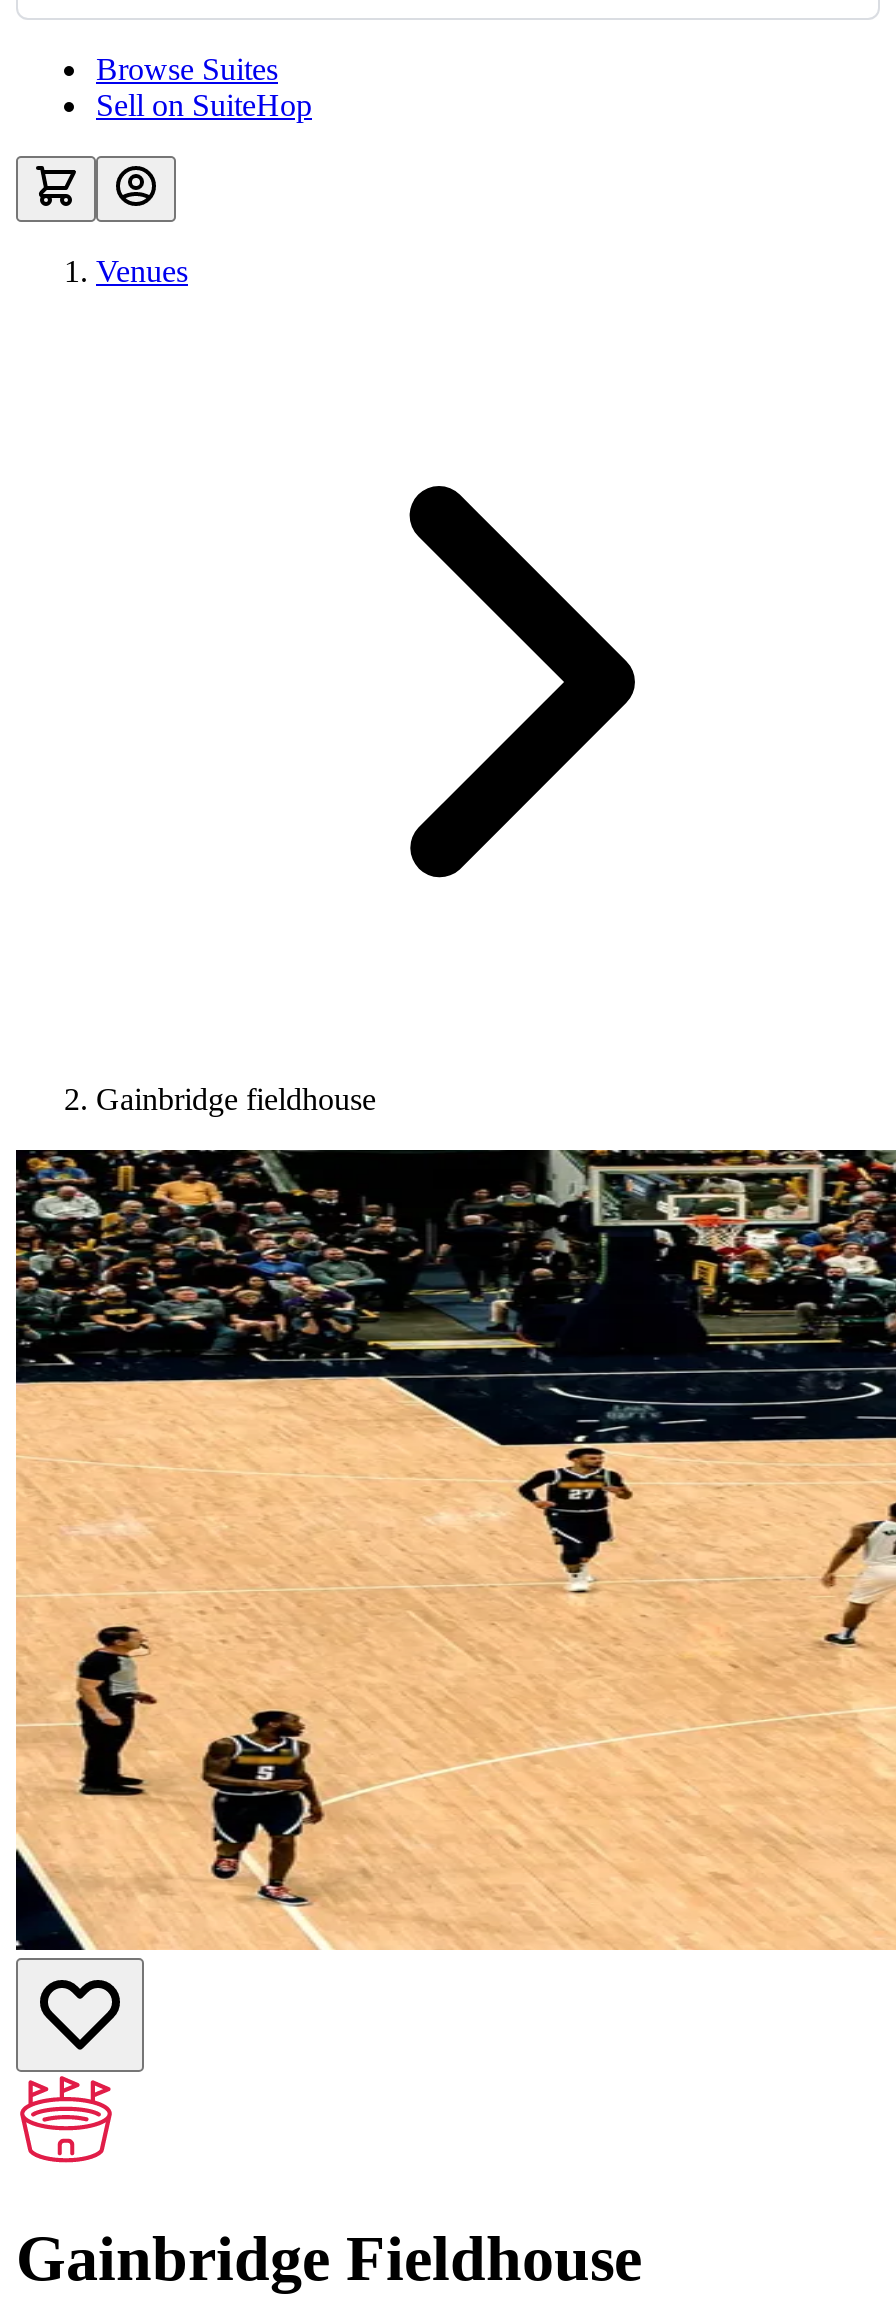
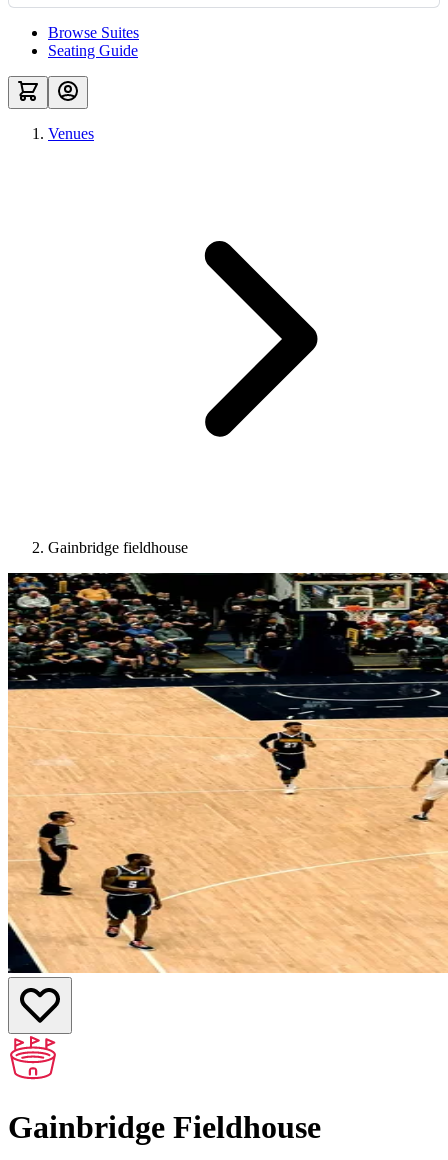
- Sell on SuiteHop
+ Seating Guide
